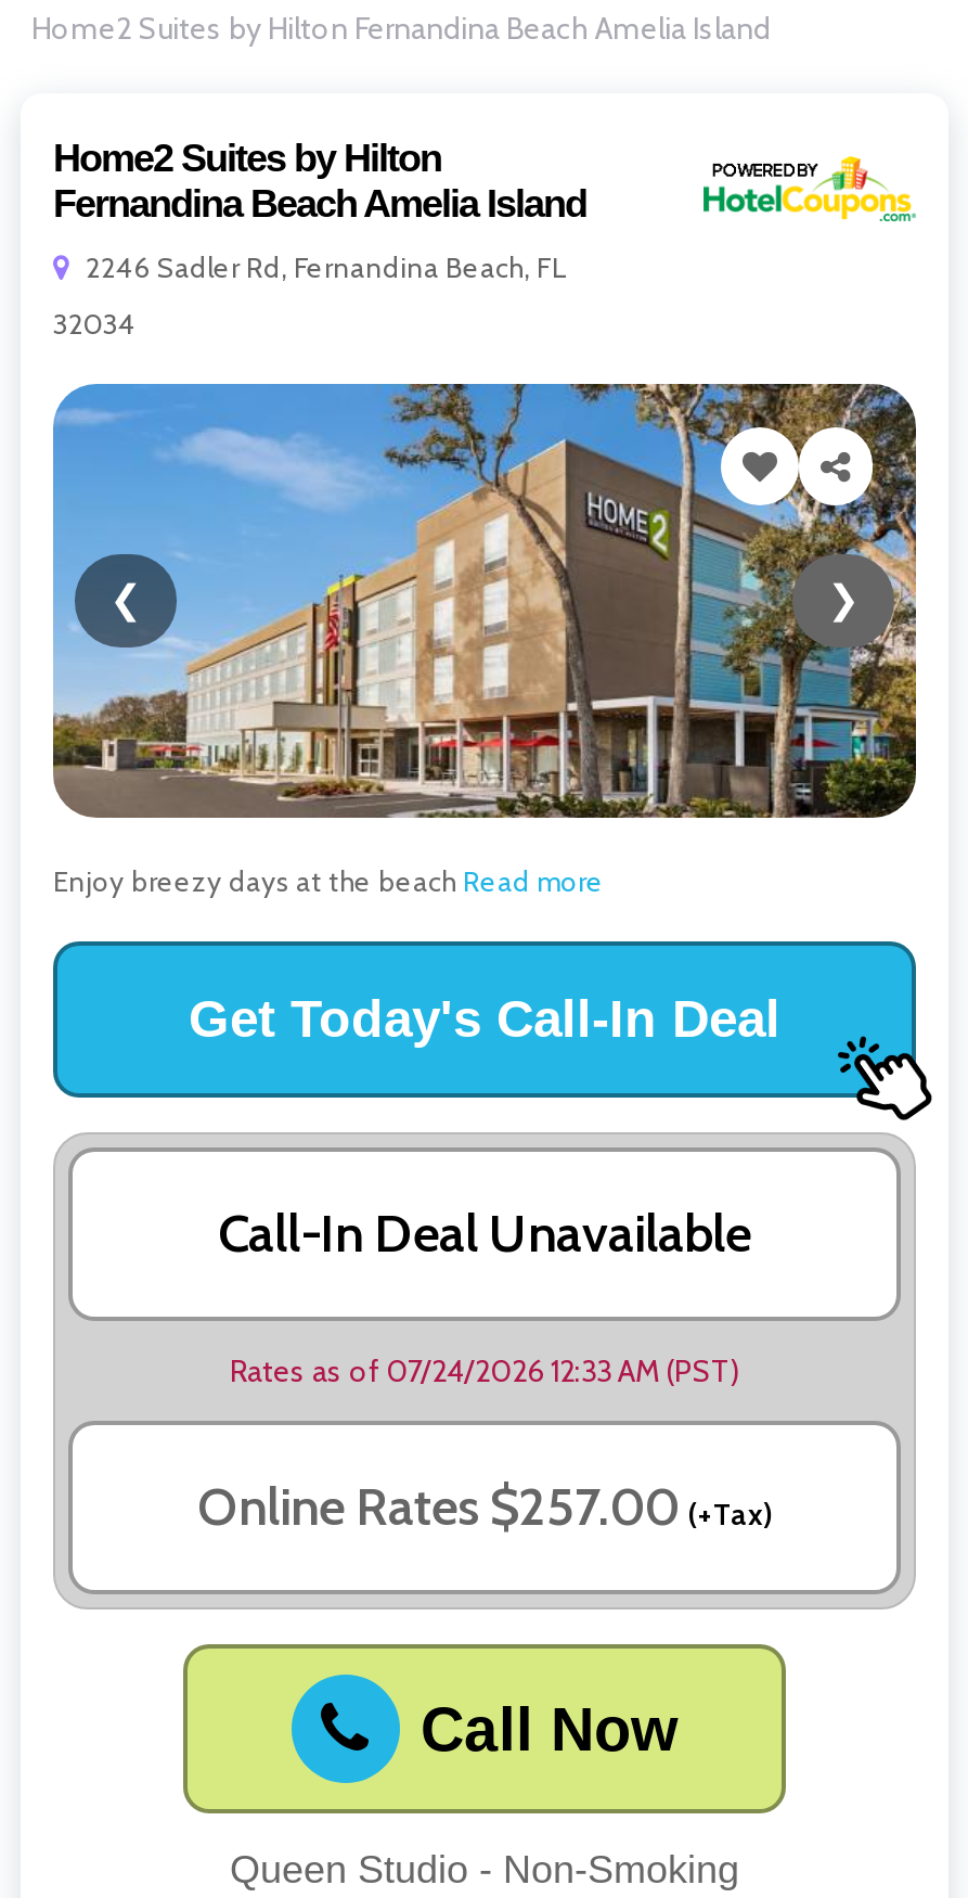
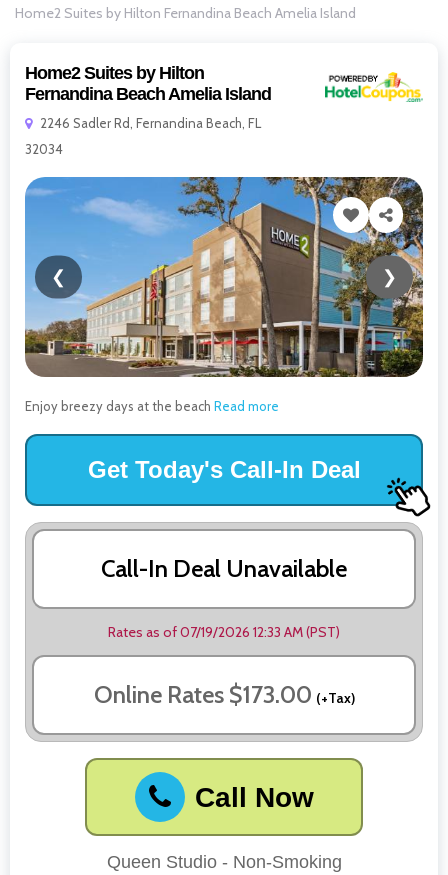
- Rates as of 07/24/2026 12:33 AM (PST)
+ Rates as of 07/19/2026 12:33 AM (PST)

- Online Rates $257.00 (+Tax)
+ Online Rates $173.00 (+Tax)
